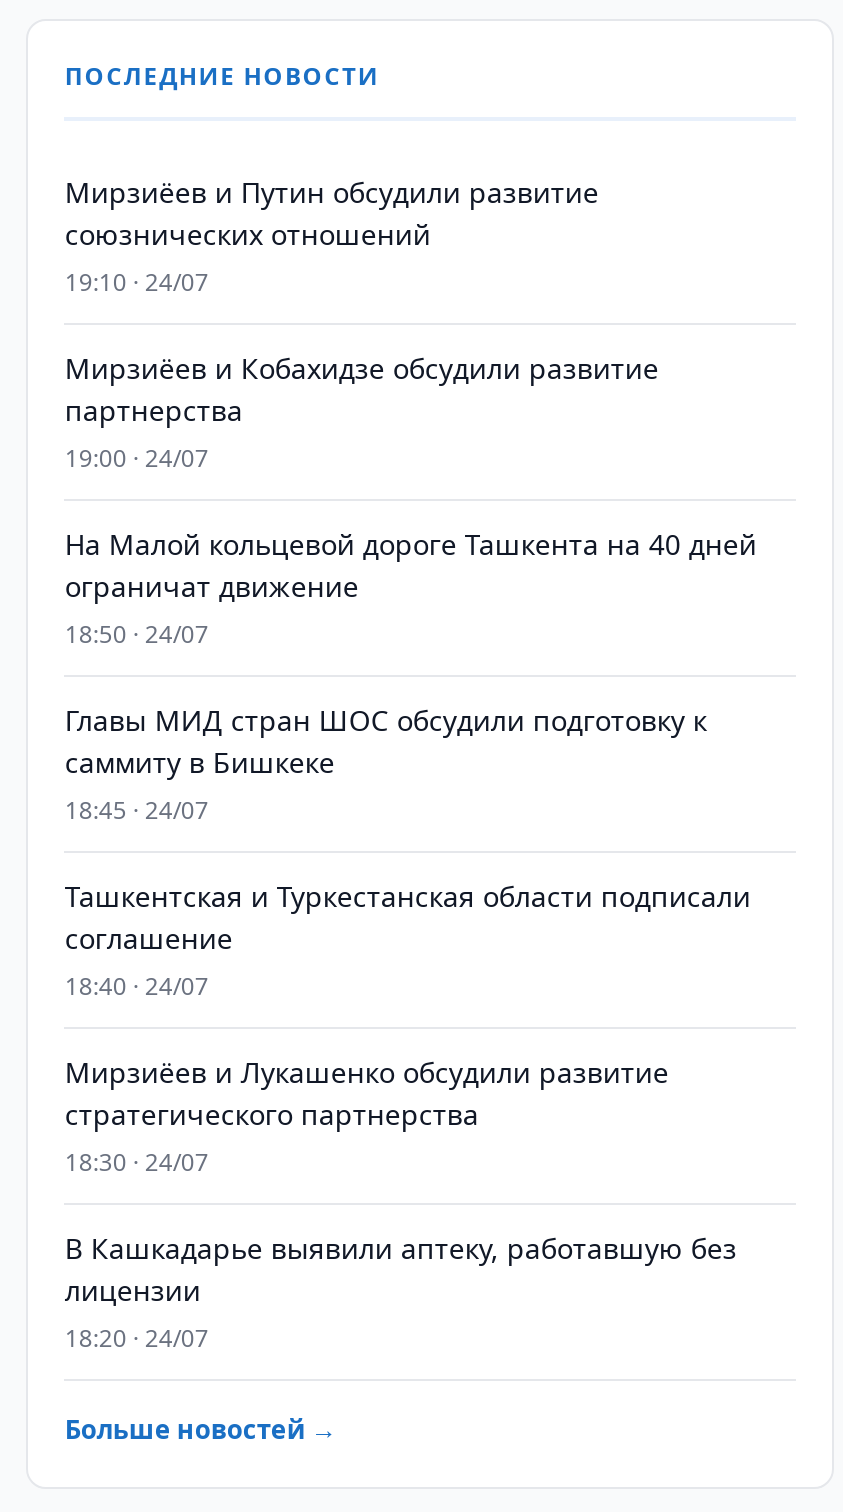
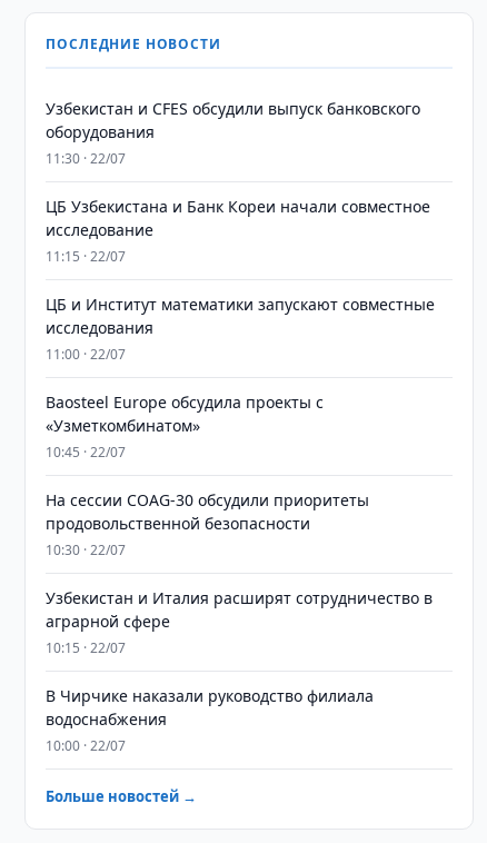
- Мирзиёев и Путин обсудили развитие
- союзнических отношений
- 19:10 · 24/07
+ Узбекистан и CFES обсудили выпуск банковского
+ оборудования
+ 11:30 · 22/07

- Мирзиёев и Кобахидзе обсудили развитие
- партнерства
- 19:00 · 24/07
+ ЦБ Узбекистана и Банк Кореи начали совместное
+ исследование
+ 11:15 · 22/07

- На Малой кольцевой дороге Ташкента на 40 дней
- ограничат движение
- 18:50 · 24/07
+ ЦБ и Институт математики запускают совместные
+ исследования
+ 11:00 · 22/07

- Главы МИД стран ШОС обсудили подготовку к
- саммиту в Бишкеке
- 18:45 · 24/07
+ Baosteel Europe обсудила проекты с
+ «Узметкомбинатом»
+ 10:45 · 22/07

- Ташкентская и Туркестанская области подписали
- соглашение
- 18:40 · 24/07
+ На сессии COAG-30 обсудили приоритеты
+ продовольственной безопасности
+ 10:30 · 22/07

- Мирзиёев и Лукашенко обсудили развитие
- стратегического партнерства
- 18:30 · 24/07
+ Узбекистан и Италия расширят сотрудничество в
+ аграрной сфере
+ 10:15 · 22/07

- В Кашкадарье выявили аптеку, работавшую без
- лицензии
- 18:20 · 24/07
+ В Чирчике наказали руководство филиала
+ водоснабжения
+ 10:00 · 22/07
